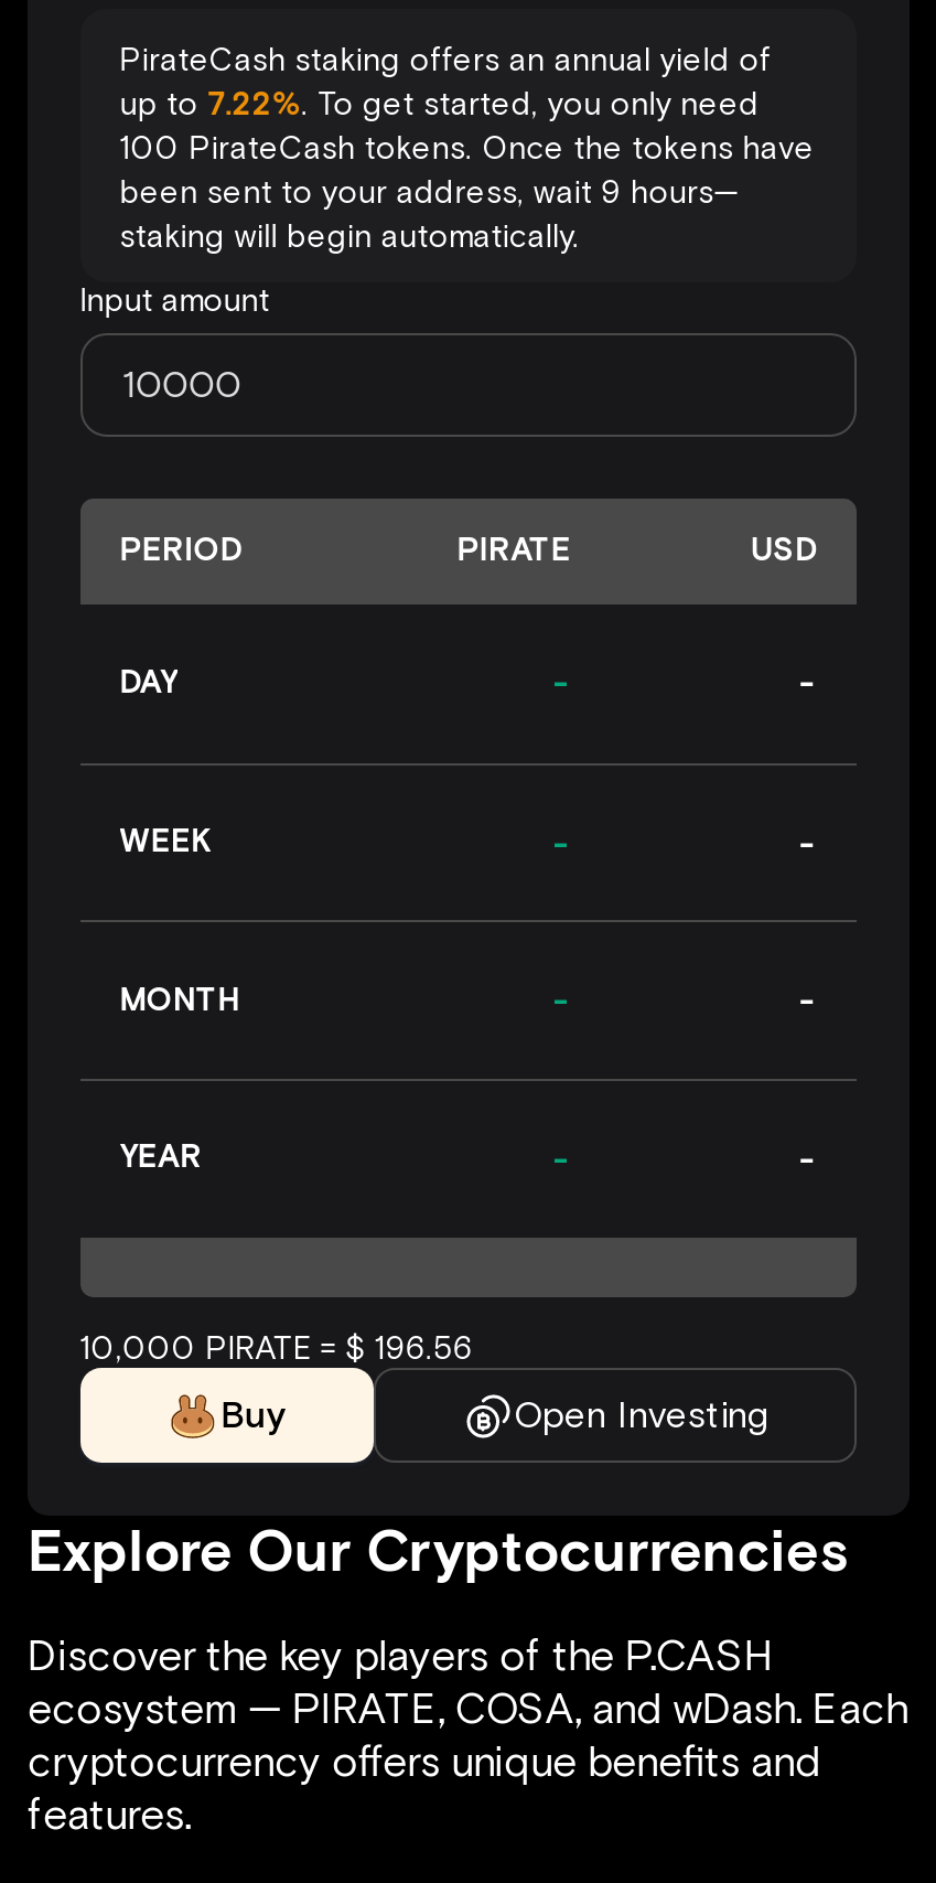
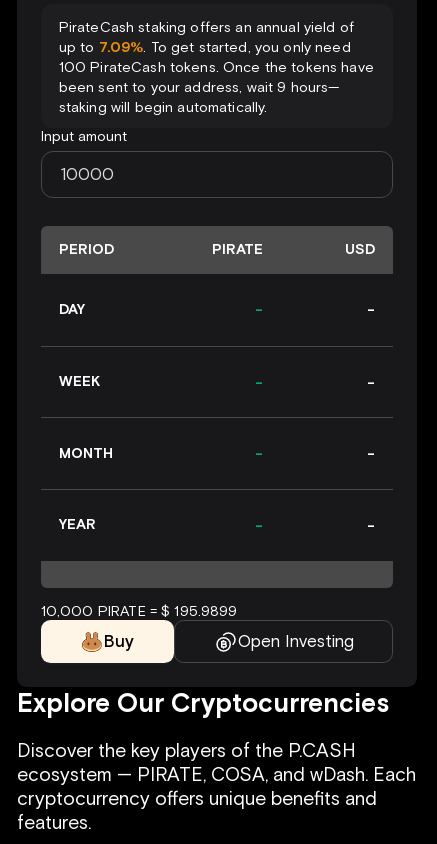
- up to 7.22%. To get started, you only need
+ up to 7.09%. To get started, you only need

- 10,000 PIRATE = $ 196.56
+ 10,000 PIRATE = $ 195.9899
